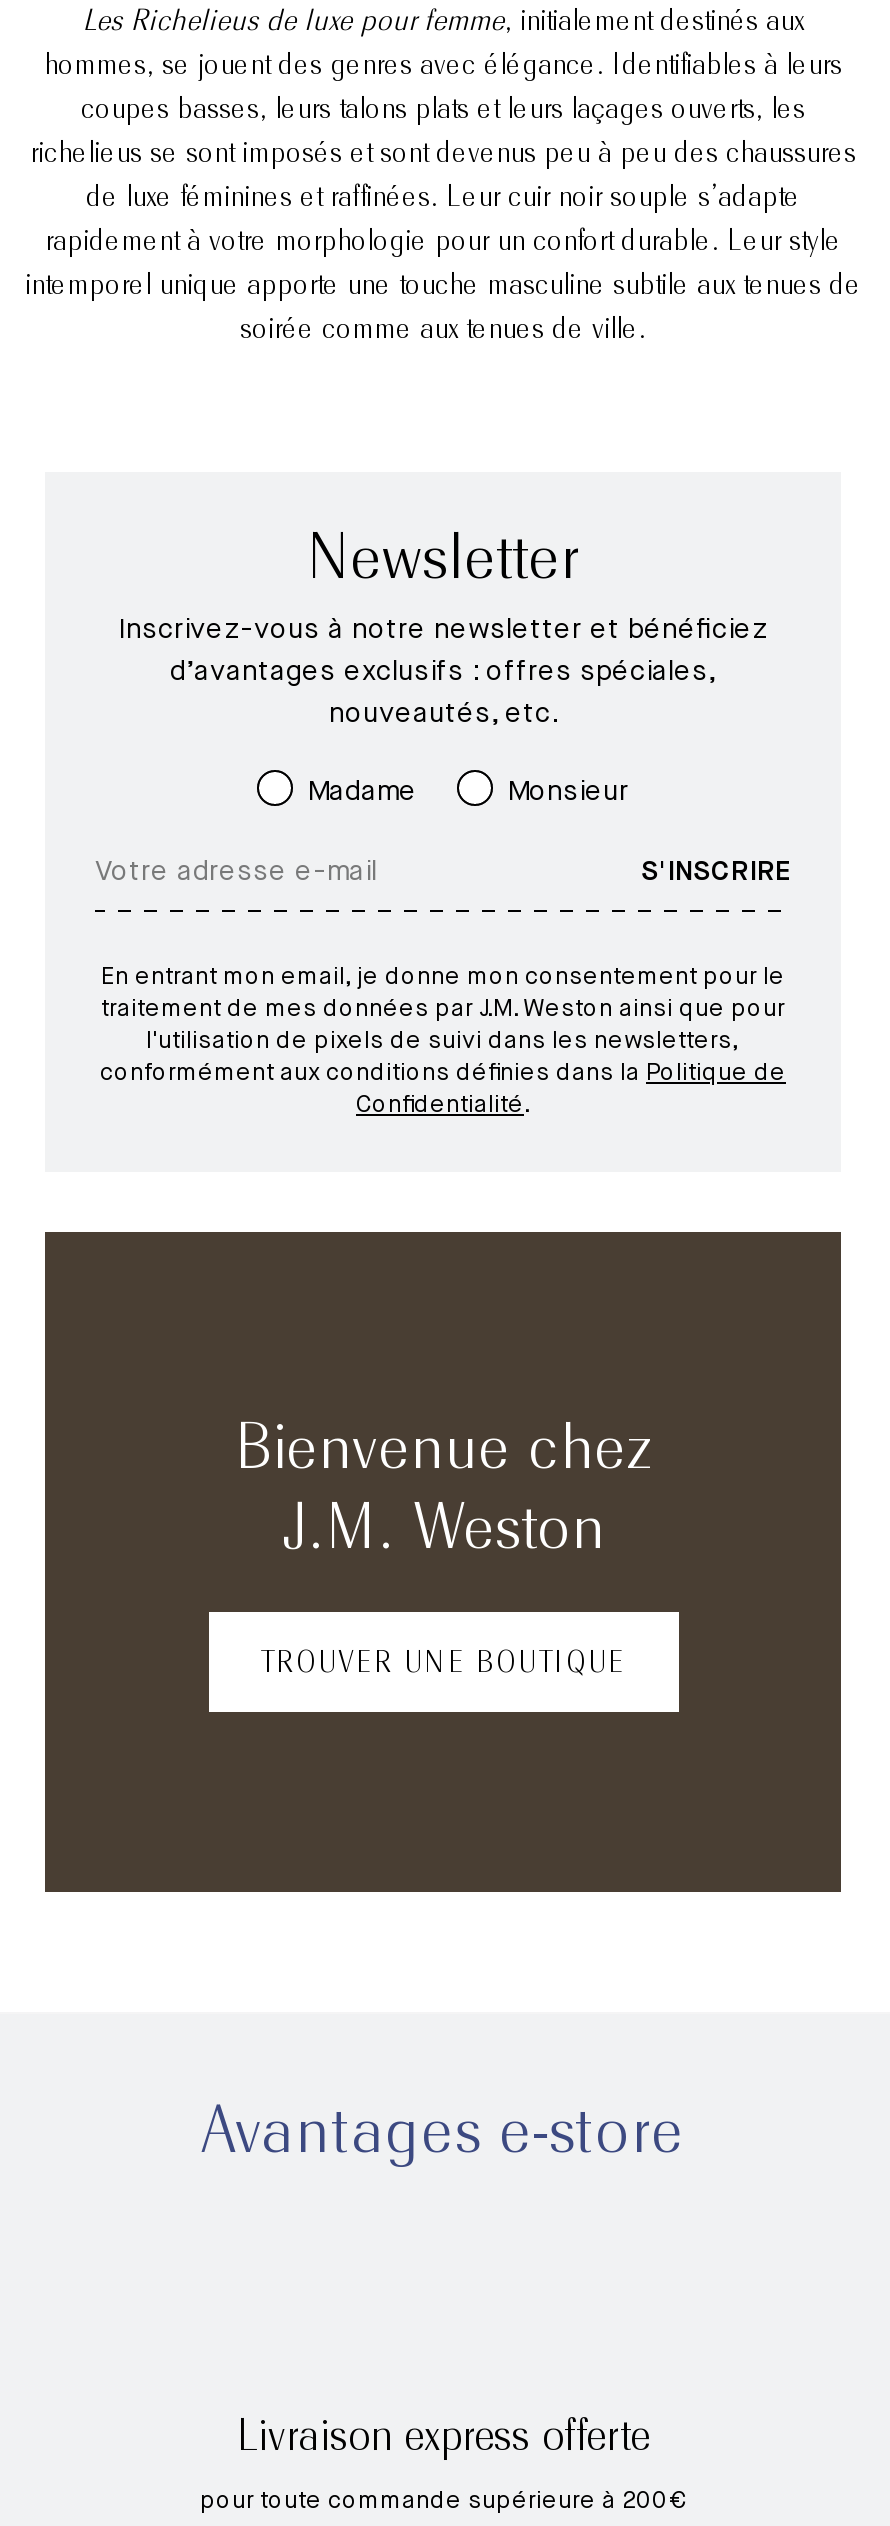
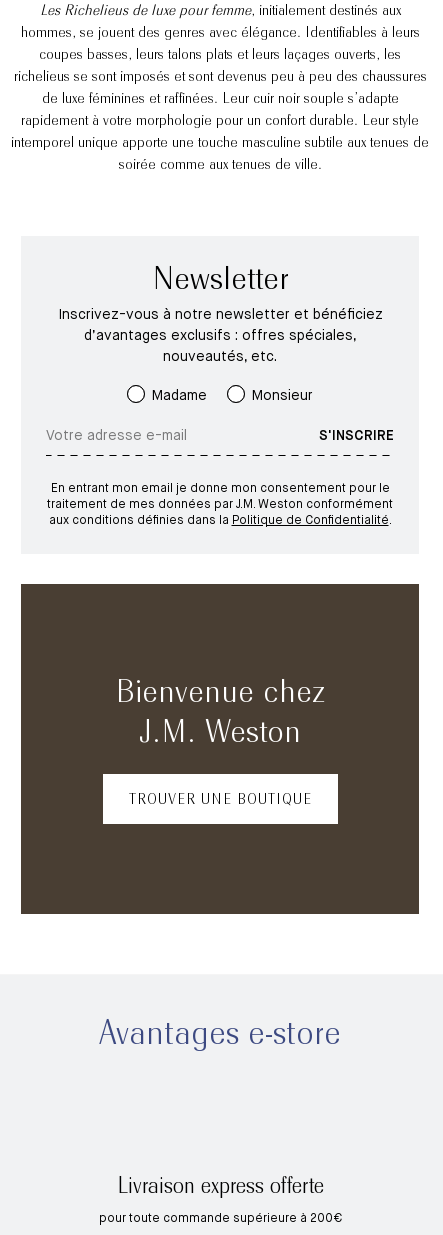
- En entrant mon email, je donne mon consentement pour le
- traitement de mes données par J.M. Weston ainsi que pour
- l'utilisation de pixels de suivi dans les newsletters,
- conformément aux conditions définies dans la Politique de
- Confidentialité.
+ En entrant mon email je donne mon consentement pour le
+ traitement de mes données par J.M. Weston conformément
+ aux conditions définies dans la Politique de Confidentialité.
